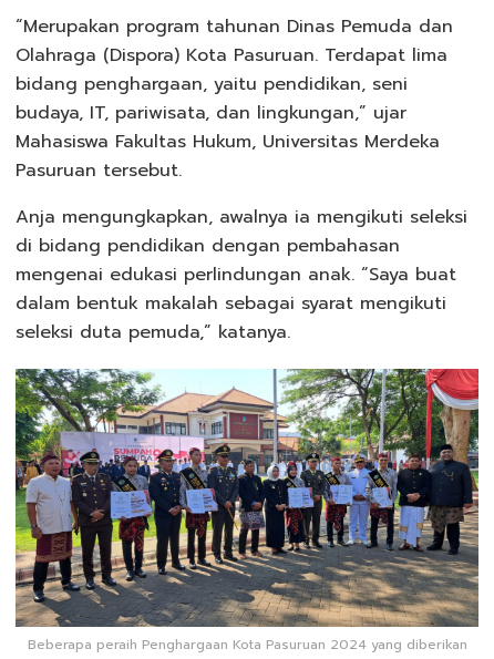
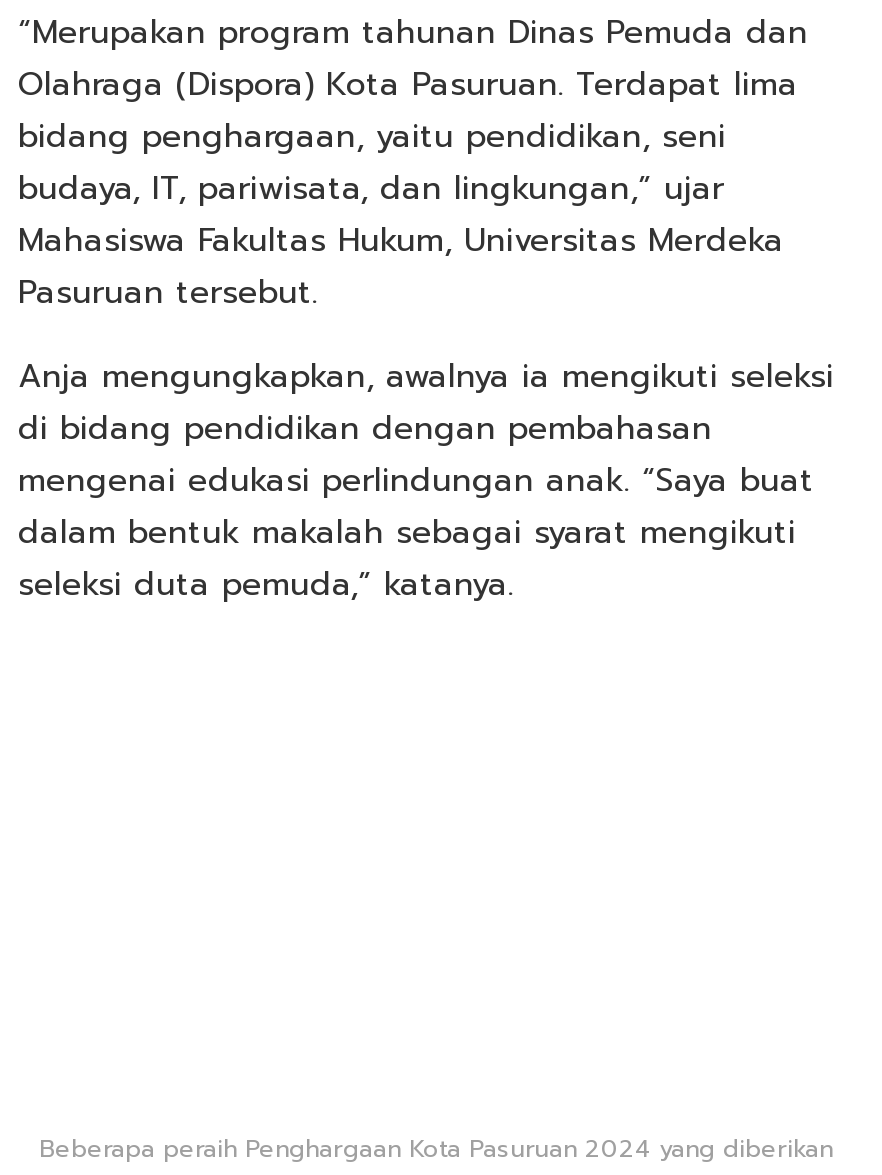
- [image]
